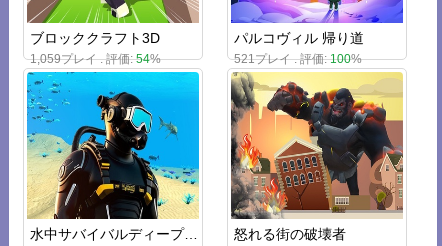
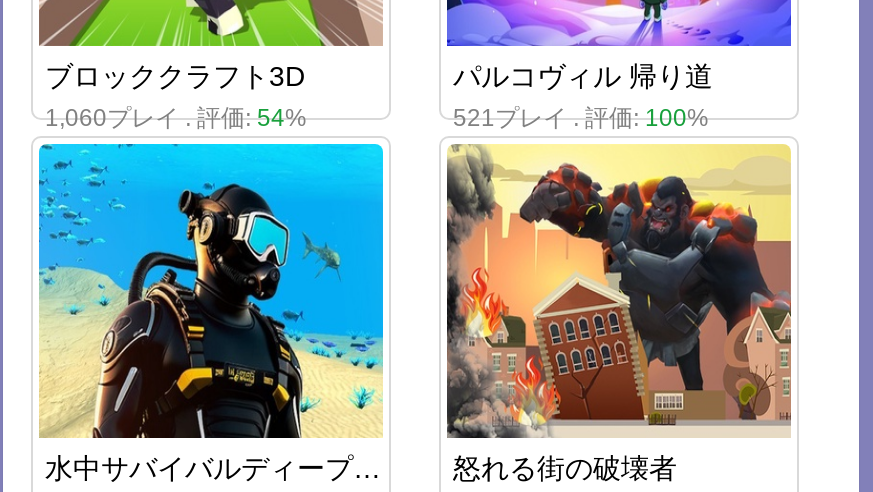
- 1,059プレイ . 評価: 54%
+ 1,060プレイ . 評価: 54%
